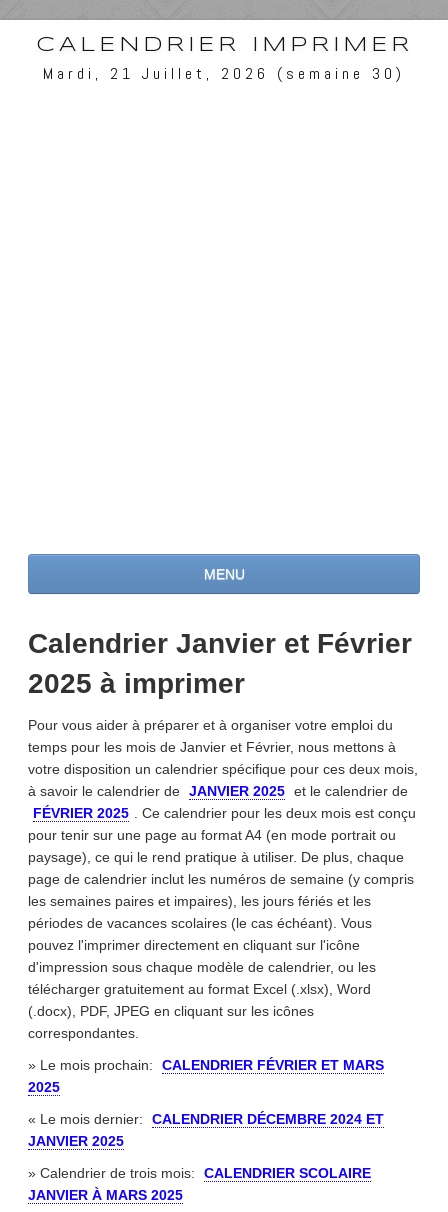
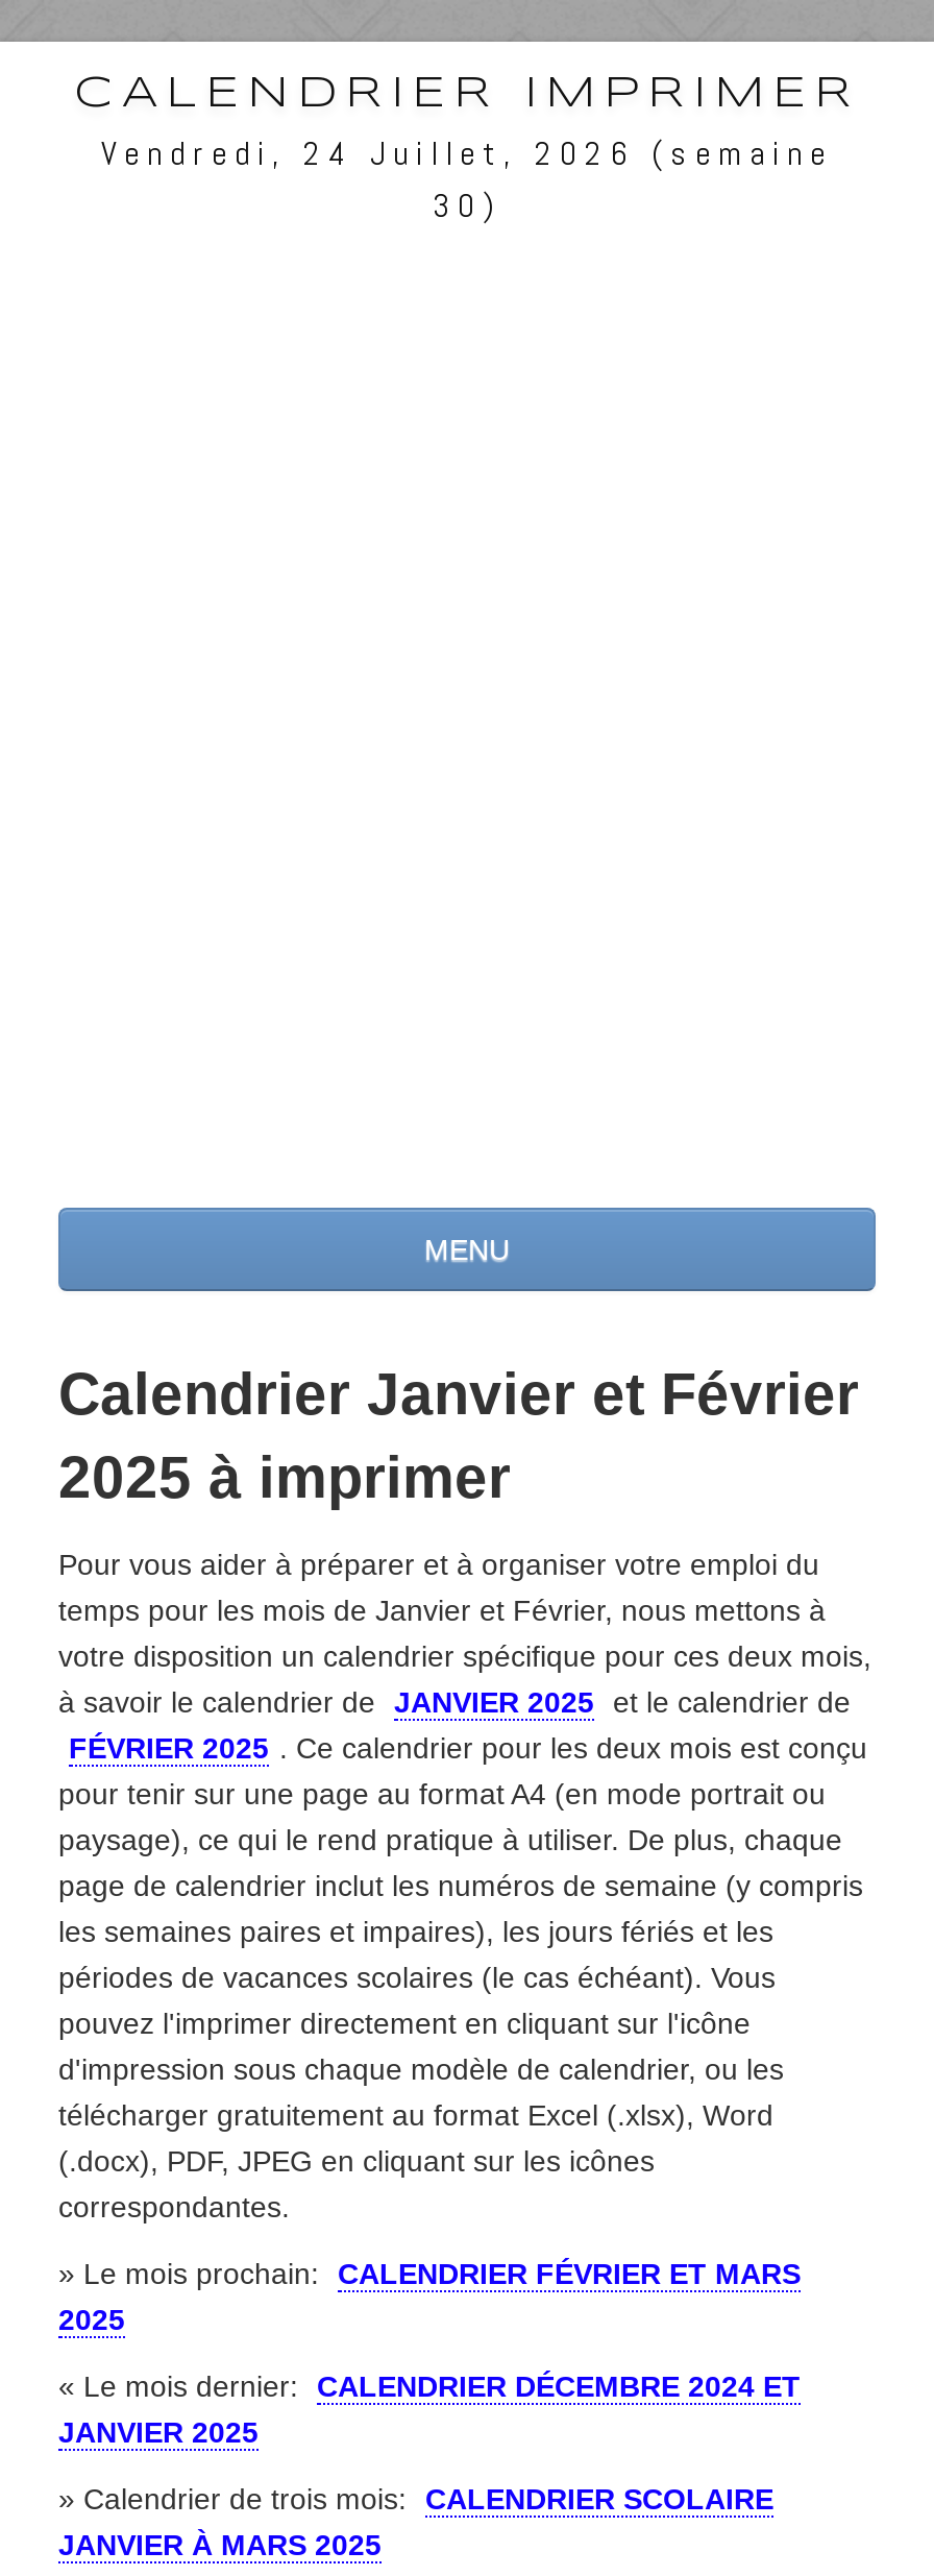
- Mardi, 21 Juillet, 2026 (semaine 30)
+ Vendredi, 24 Juillet, 2026 (semaine
+ 30)
